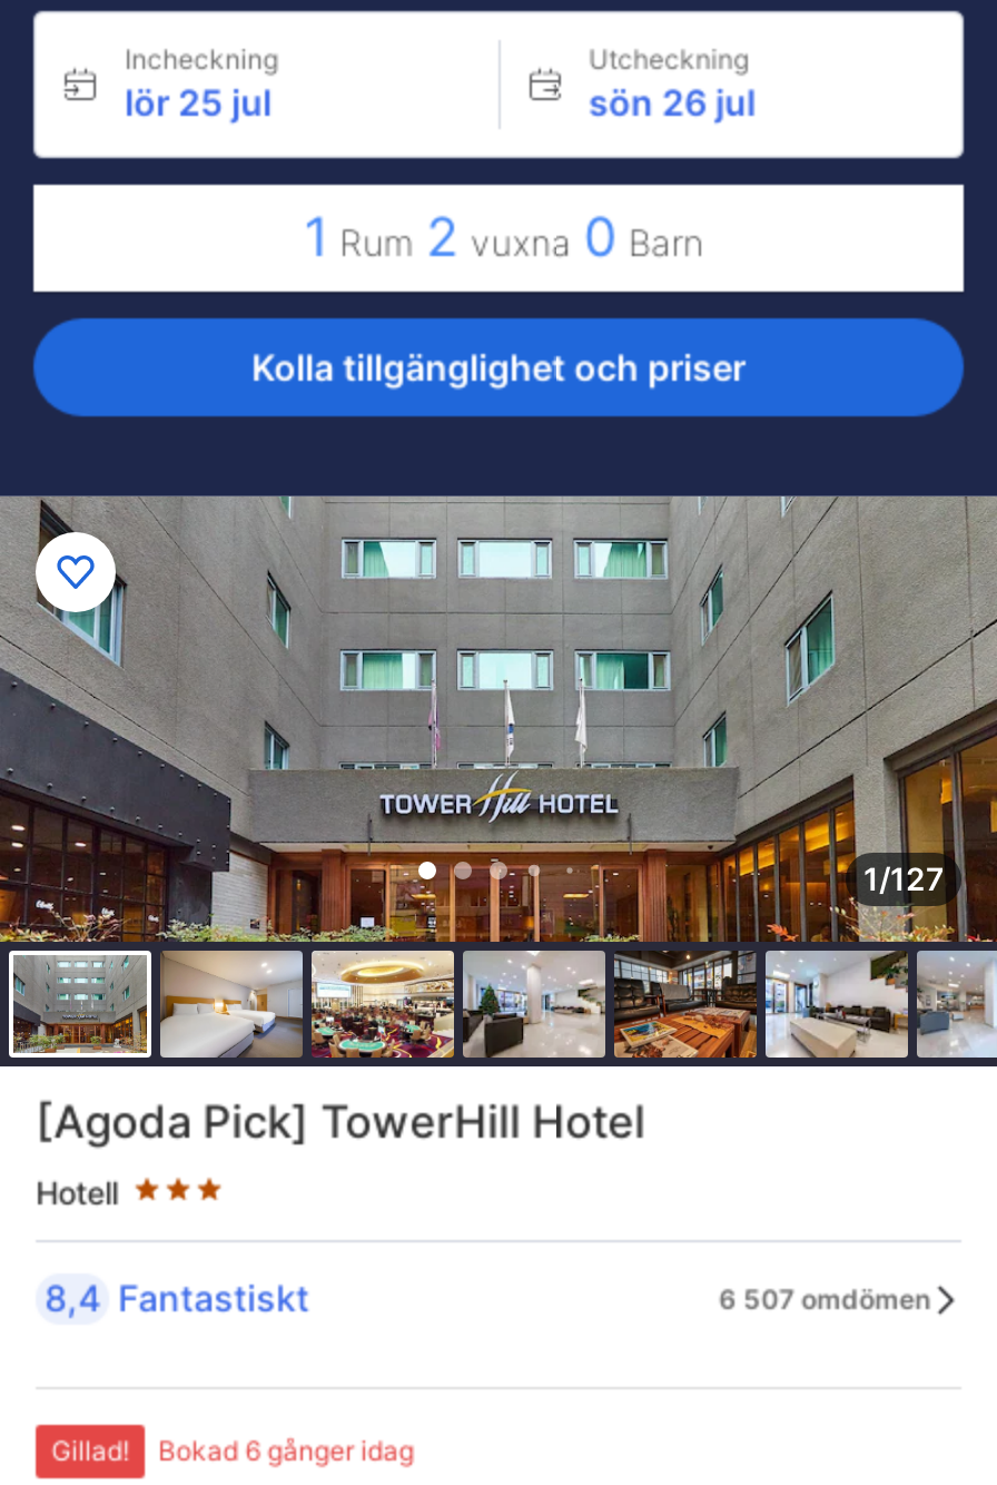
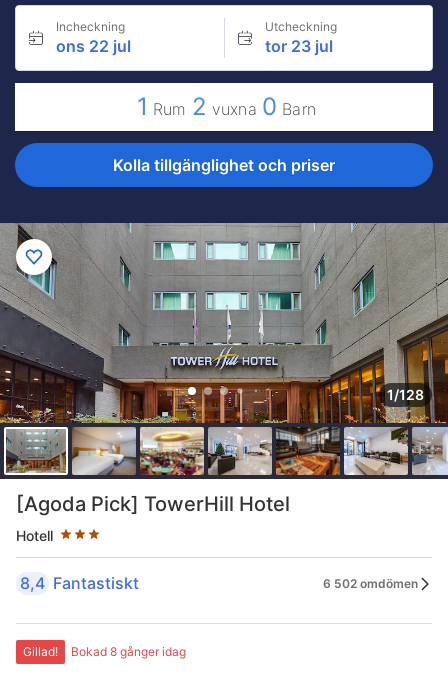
- lör 25 jul
+ ons 22 jul

- sön 26 jul
+ tor 23 jul

- 1/127
+ 1/128

- 6 507 omdömen
+ 6 502 omdömen

- Bokad 6 gånger idag
+ Bokad 8 gånger idag
